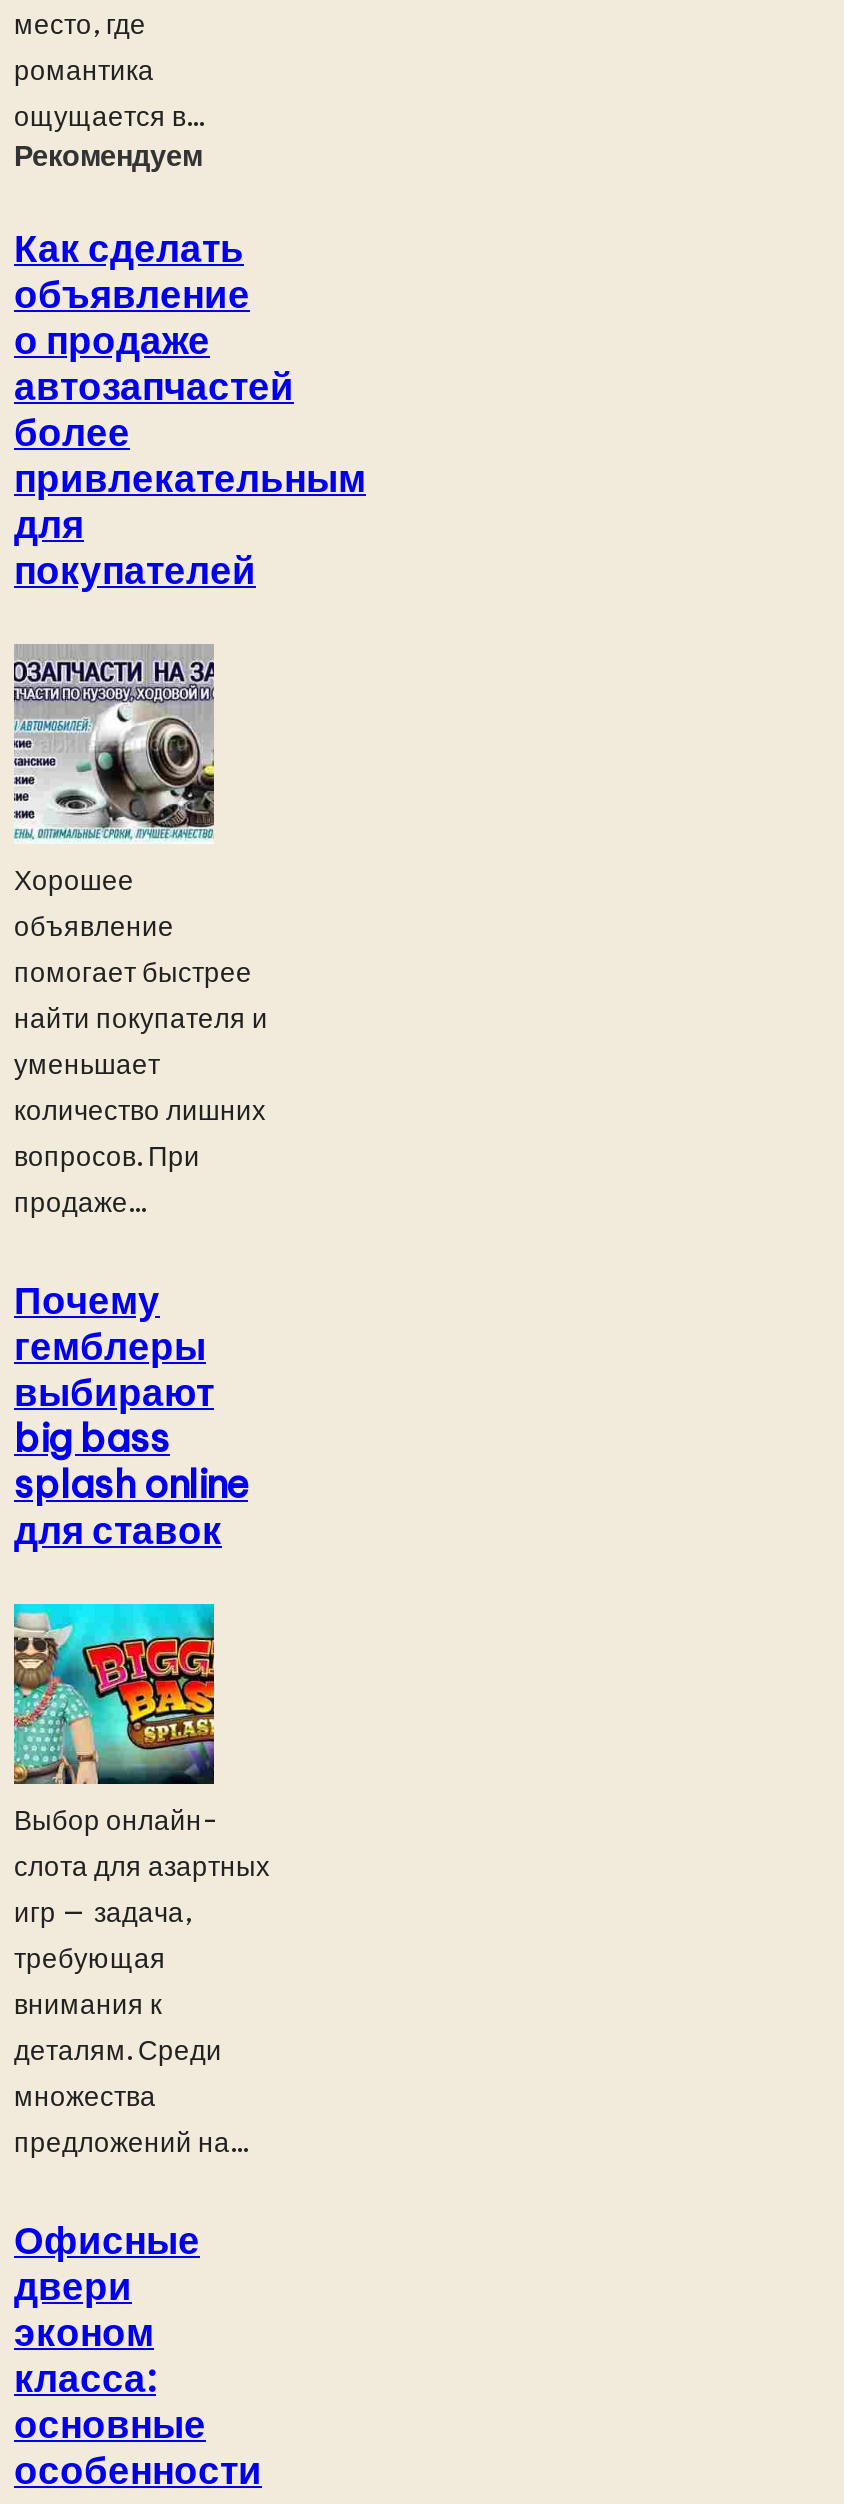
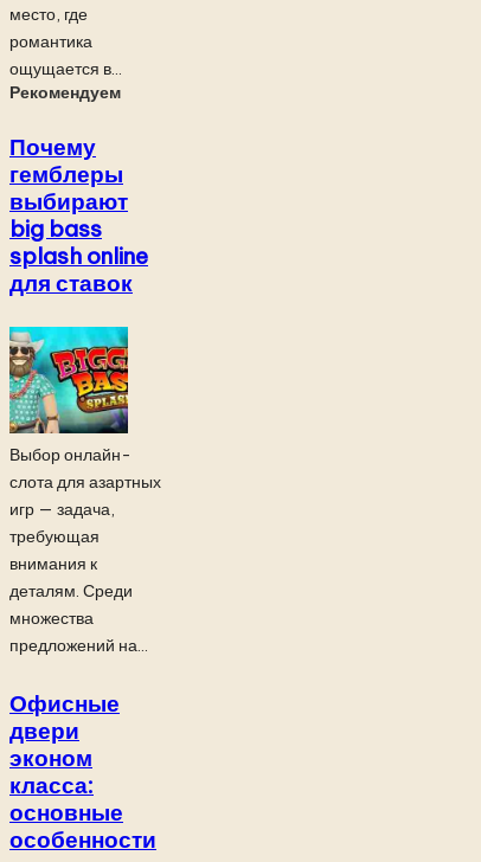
- Как сделать
- объявление
- о продаже
- автозапчастей
- более
- привлекательным
- для
- покупателей

- [image]
- Хорошее
- объявление
- помогает быстрее
- найти покупателя и
- уменьшает
- количество лишних
- вопросов. При
- продаже...
